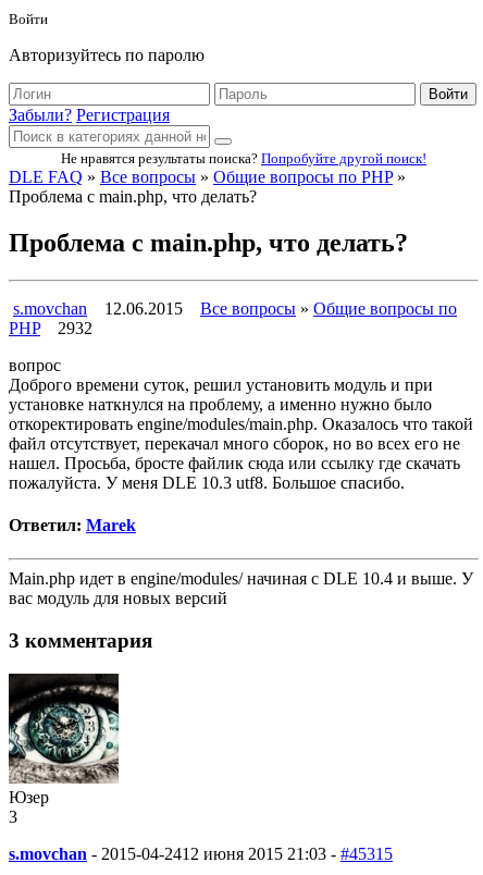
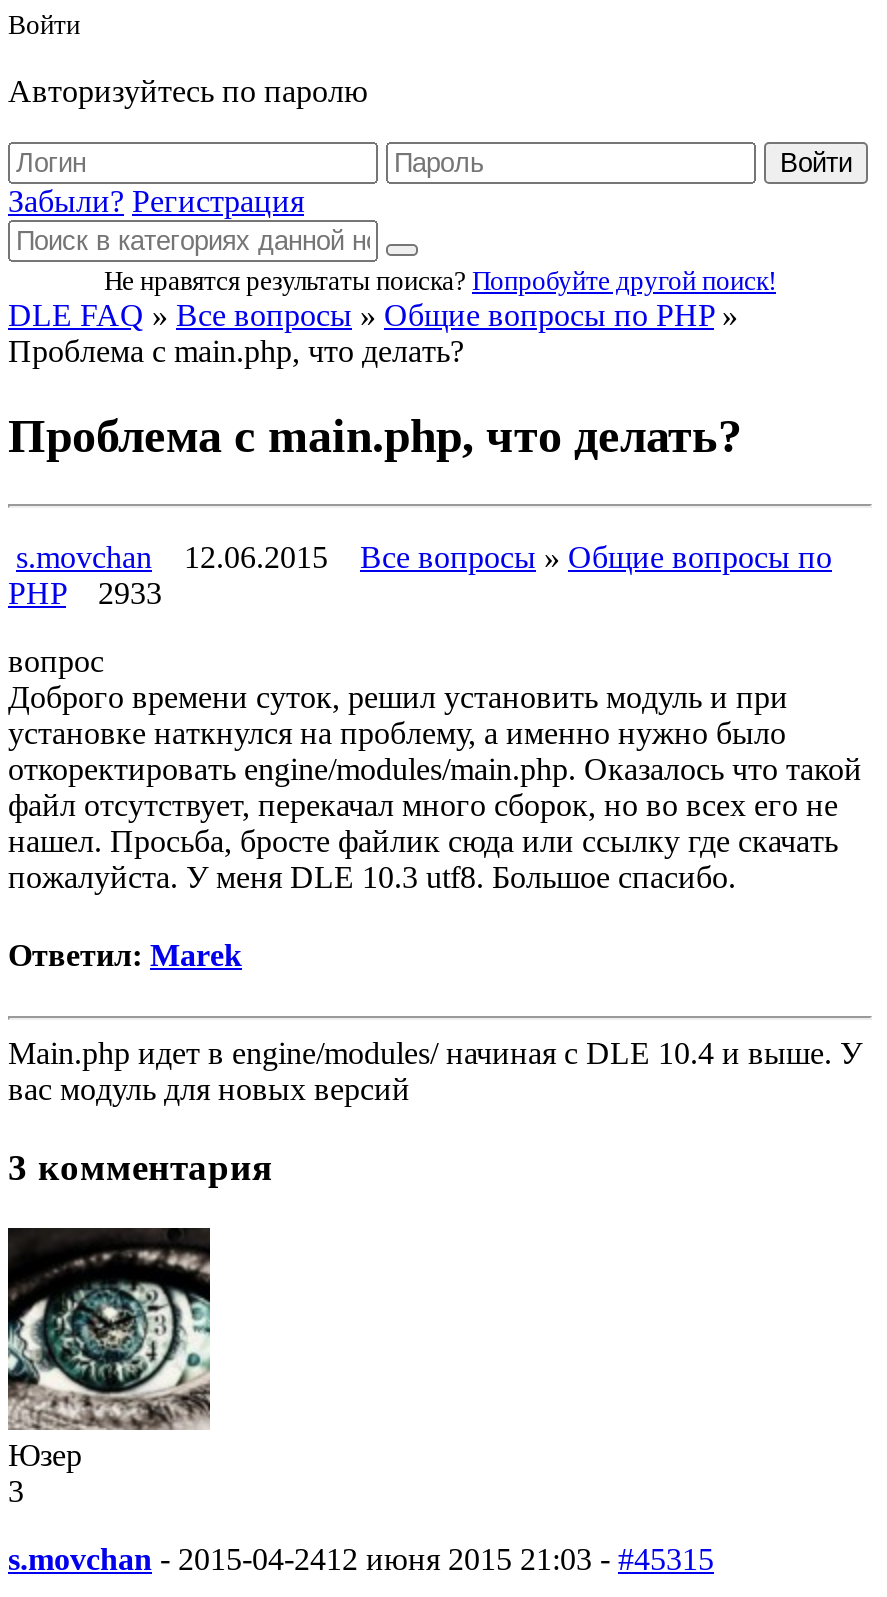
- PHP 2932
+ PHP 2933
